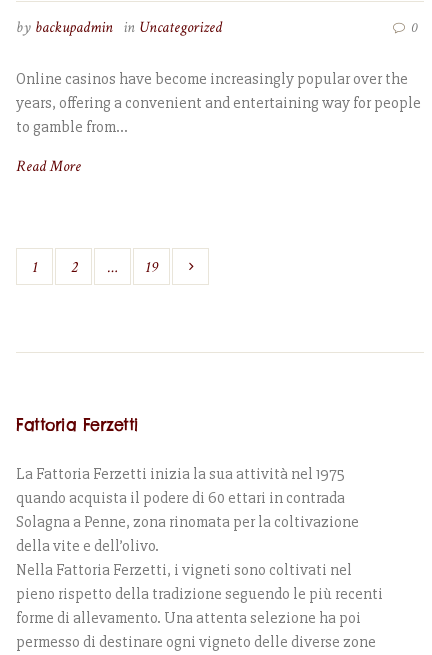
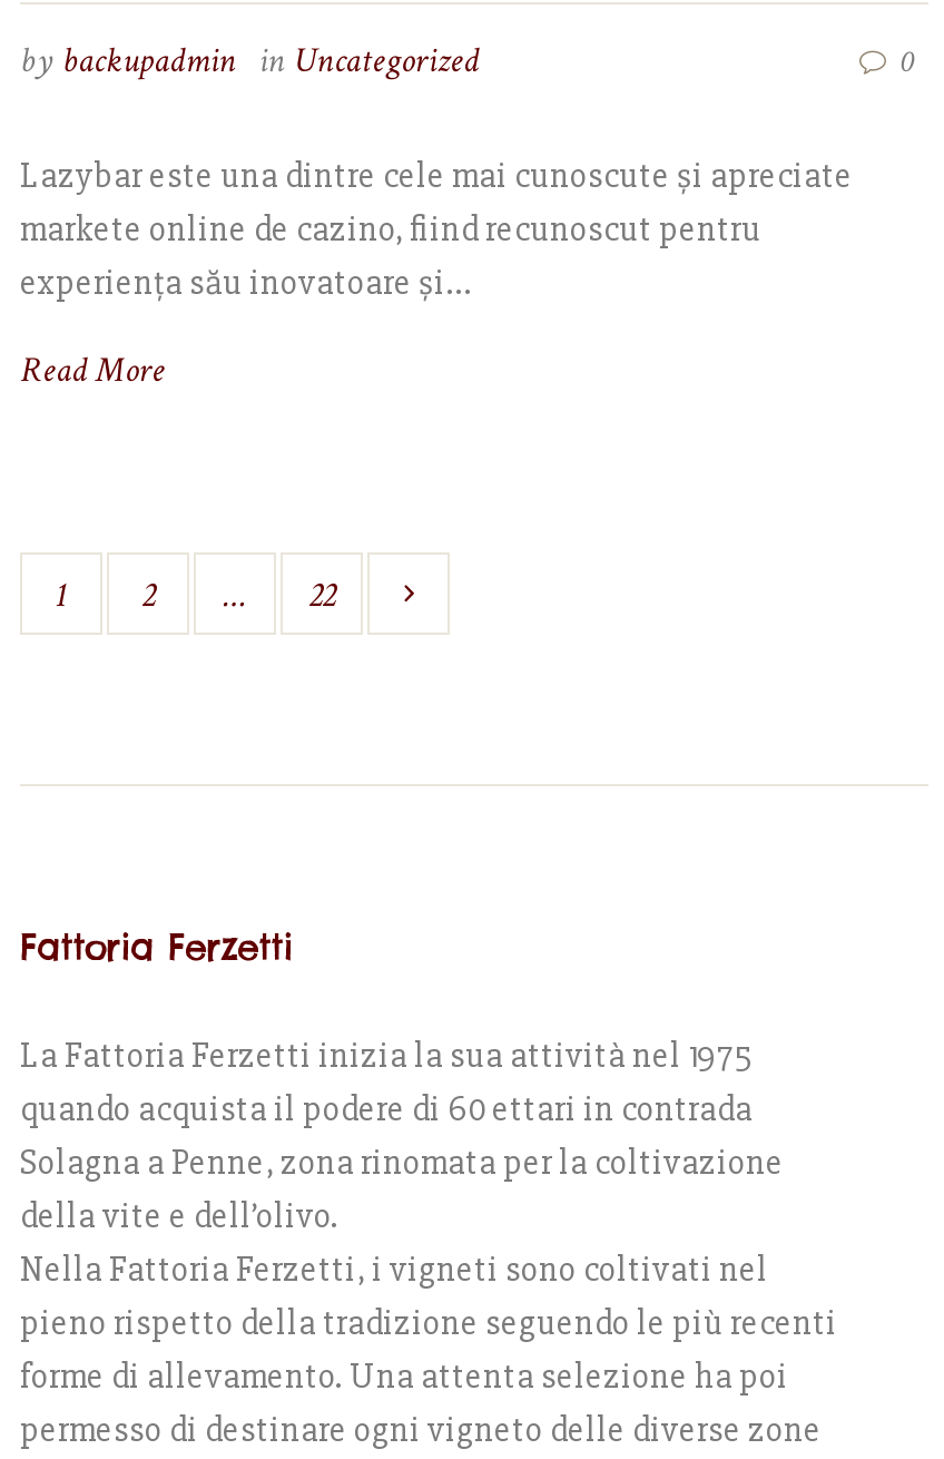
- Online casinos have become increasingly popular over the
- years, offering a convenient and entertaining way for people
- to gamble from...
+ Lazybar este una dintre cele mai cunoscute și apreciate
+ markete online de cazino, fiind recunoscut pentru
+ experiența său inovatoare și...

- 19
+ 22
